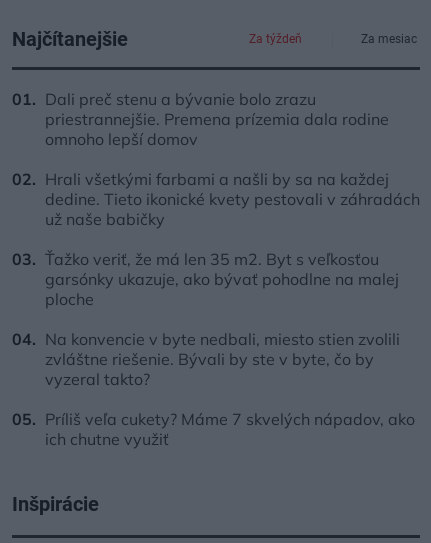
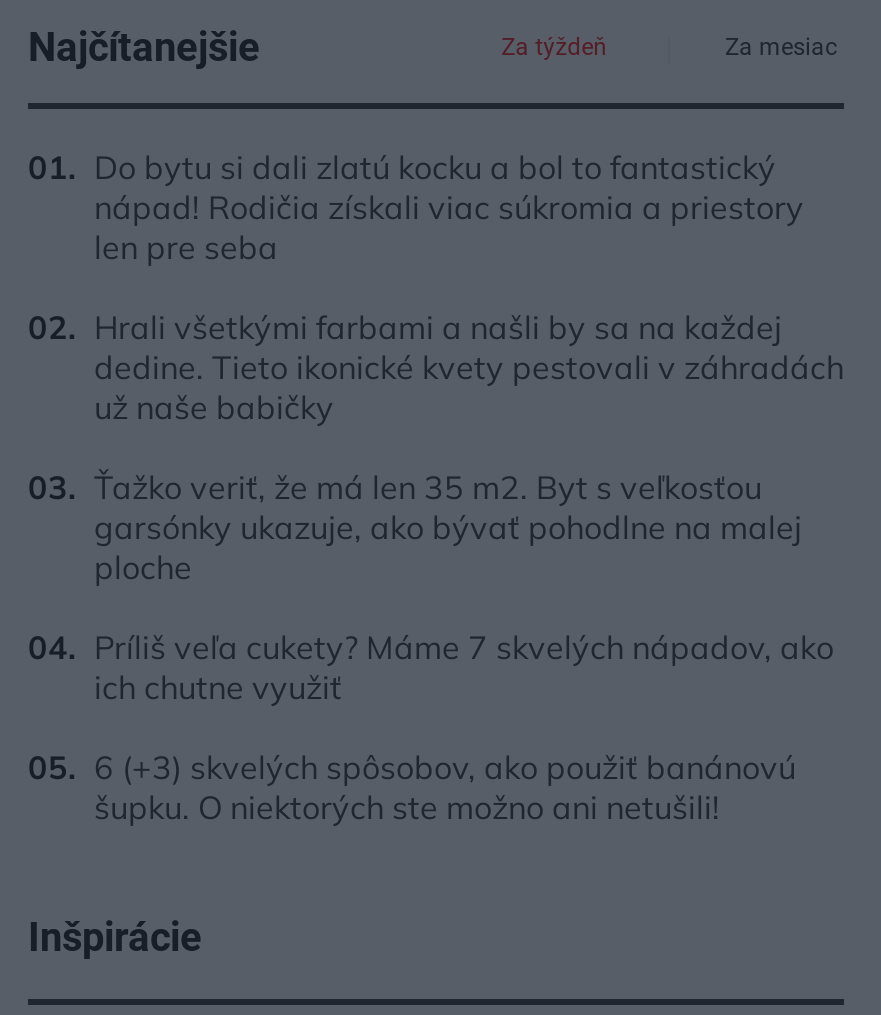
- Dali preč stenu a bývanie bolo zrazu
- priestrannejšie. Premena prízemia dala rodine
- omnoho lepší domov
+ Do bytu si dali zlatú kocku a bol to fantastický
+ nápad! Rodičia získali viac súkromia a priestory
+ len pre seba

- Na konvencie v byte nedbali, miesto stien zvolili
- zvláštne riešenie. Bývali by ste v byte, čo by
- vyzeral takto?

moved up: Príliš veľa cukety? Máme 7 skvelých nápadov, ako | ich chutne využiť

+ 6 (+3) skvelých spôsobov, ako použiť banánovú
+ šupku. O niektorých ste možno ani netušili!
